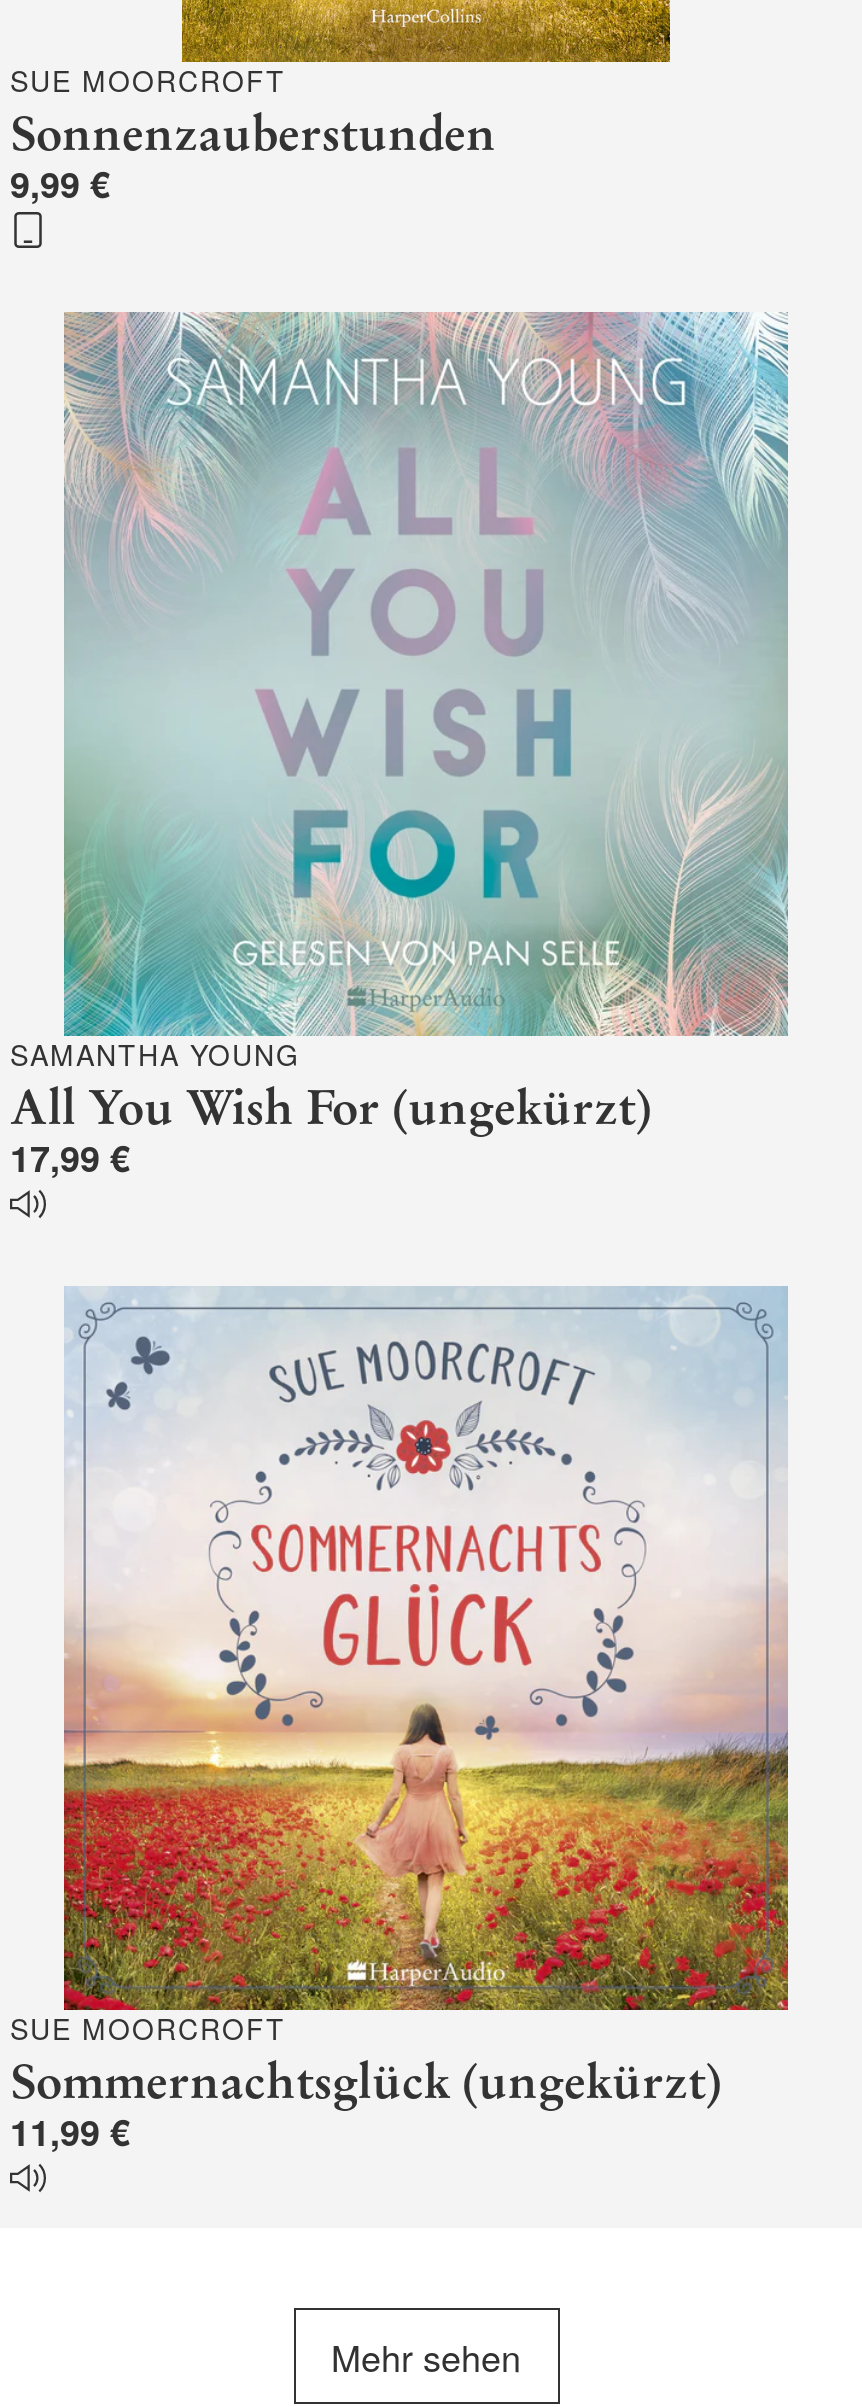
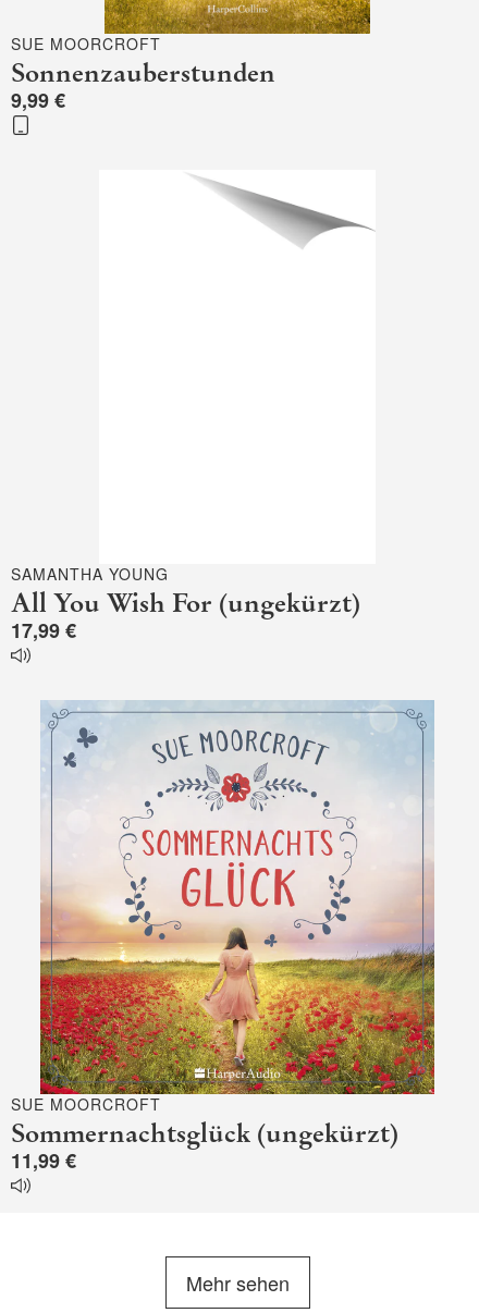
- [image]
